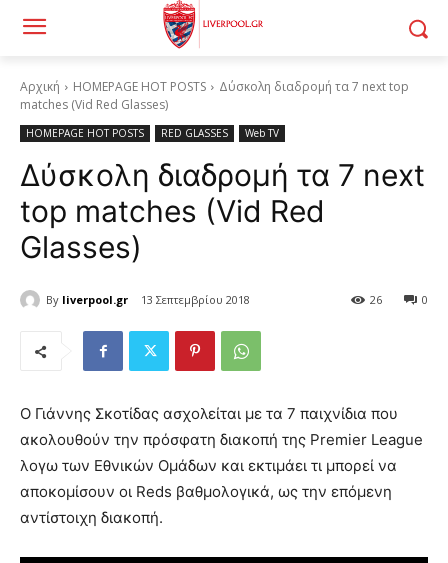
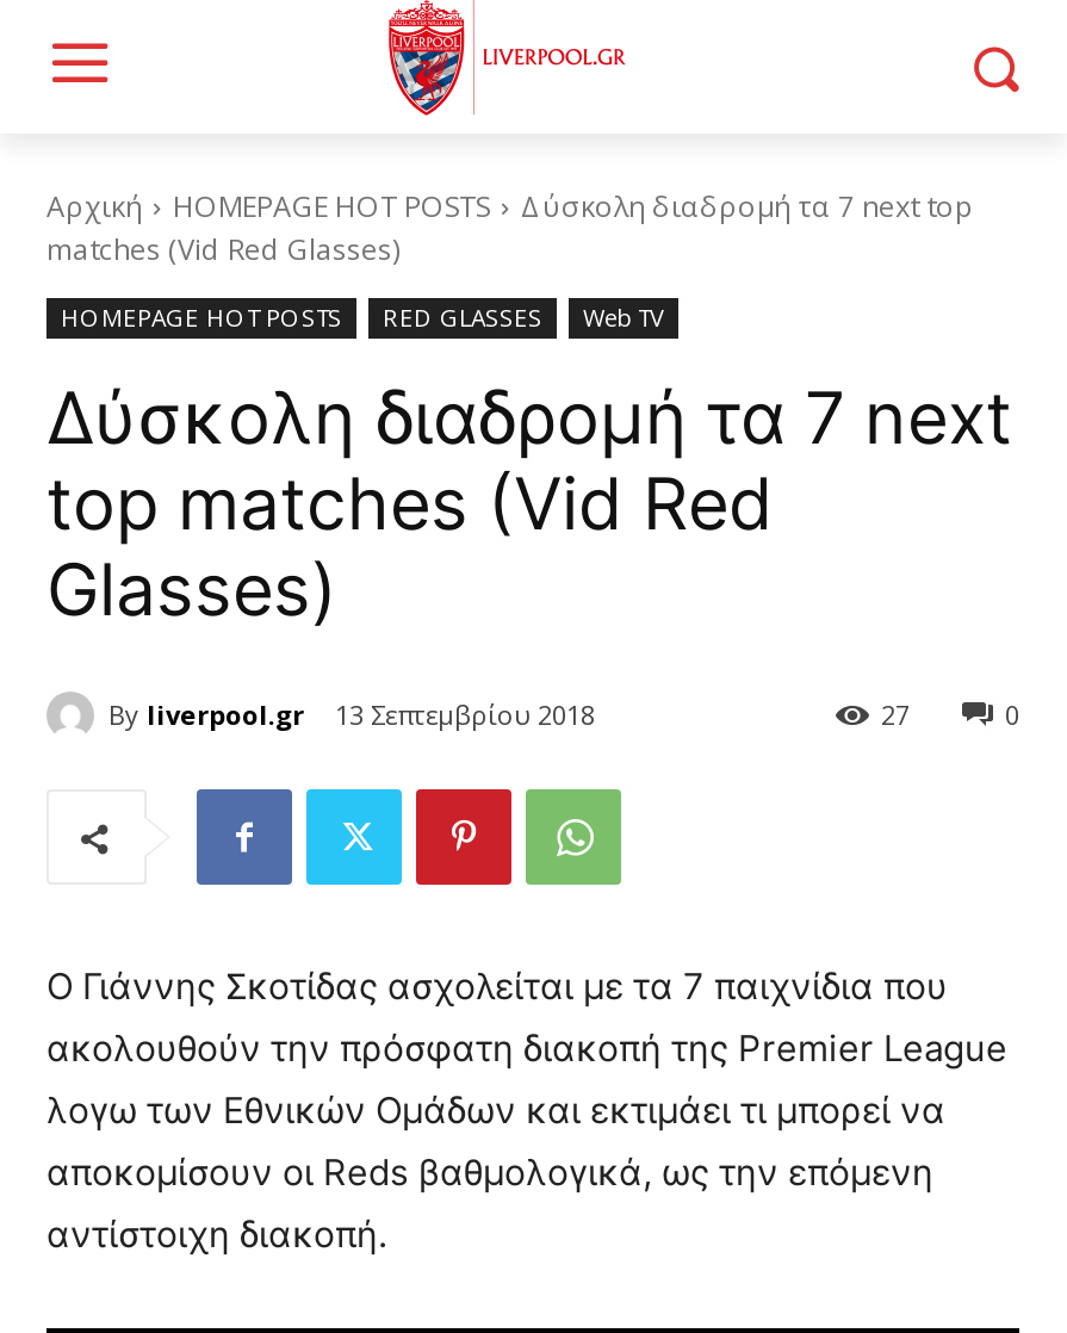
- 26
+ 27
